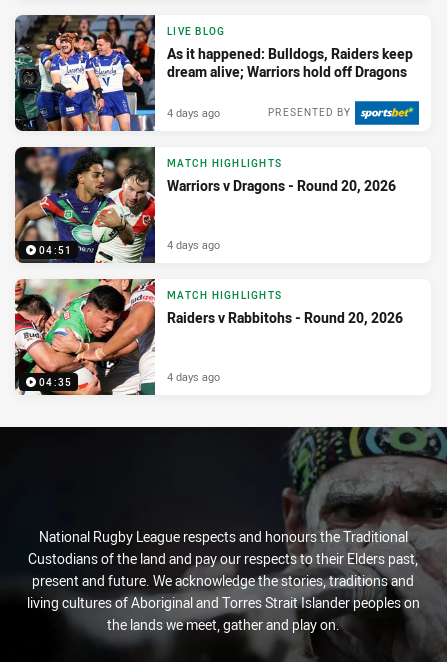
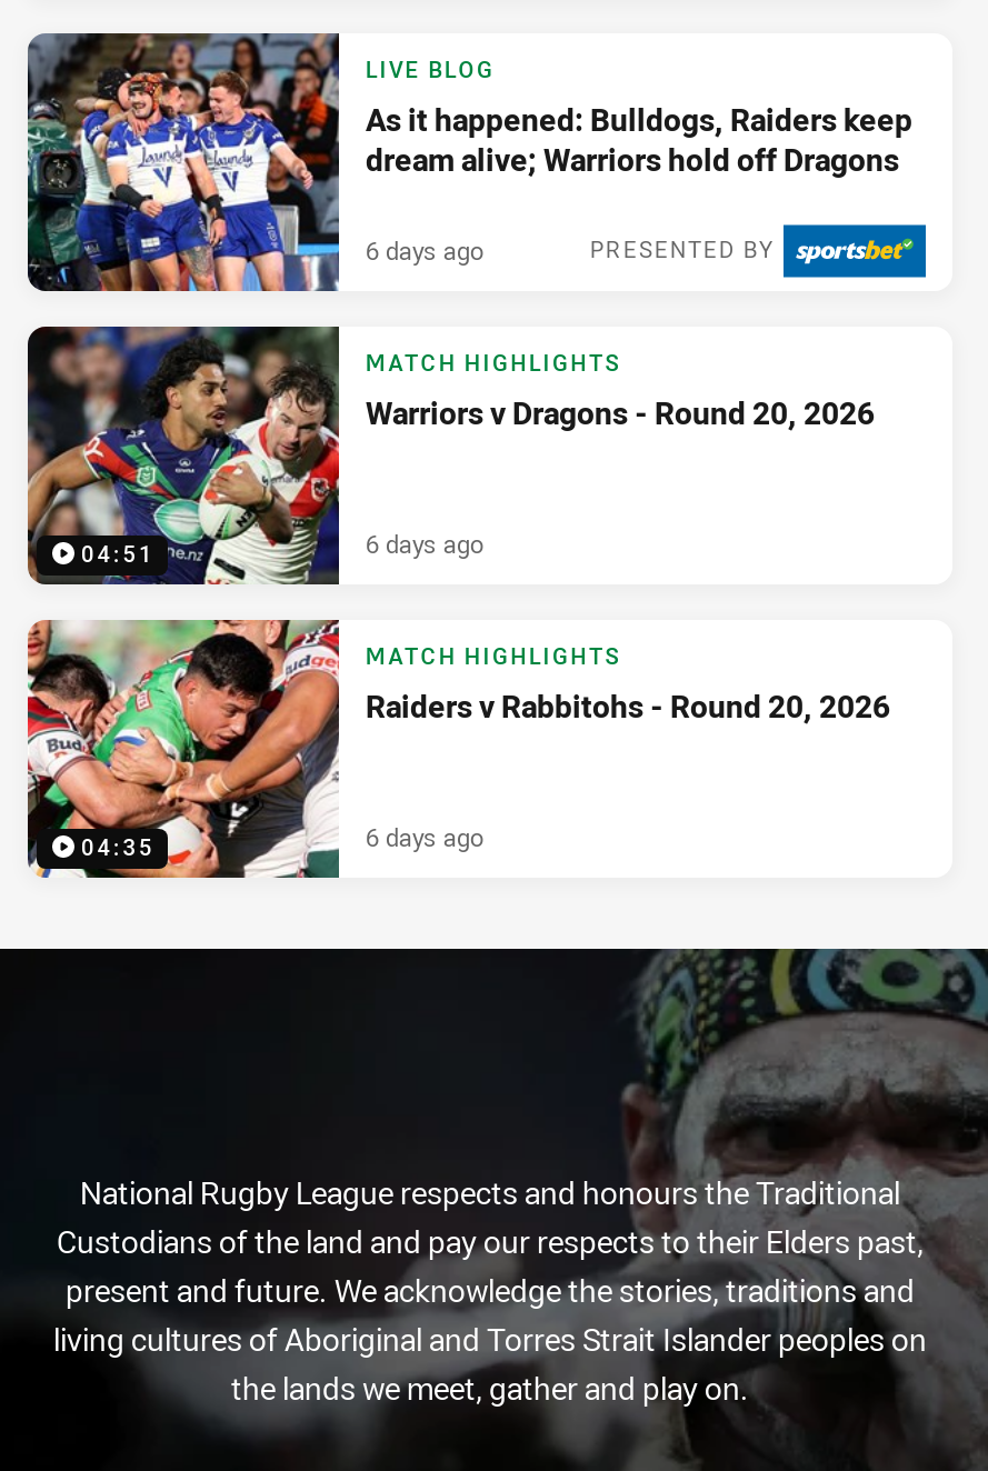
- 4 days ago
+ 6 days ago

- 4 days ago
+ 6 days ago

- 4 days ago
+ 6 days ago
